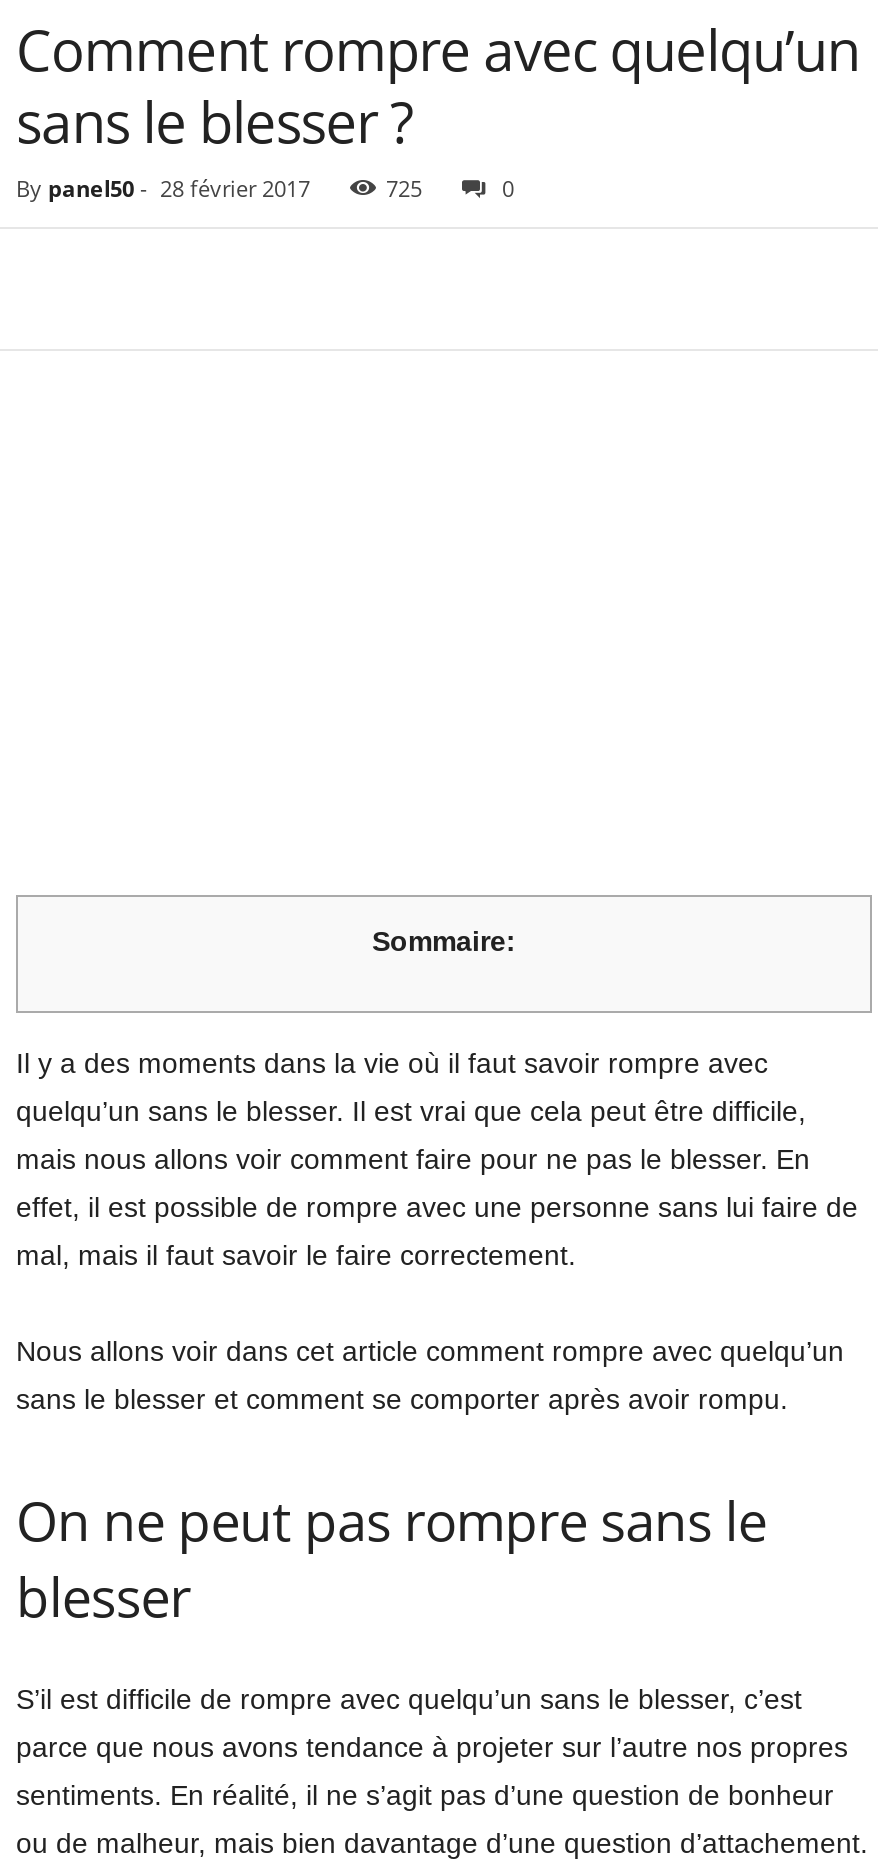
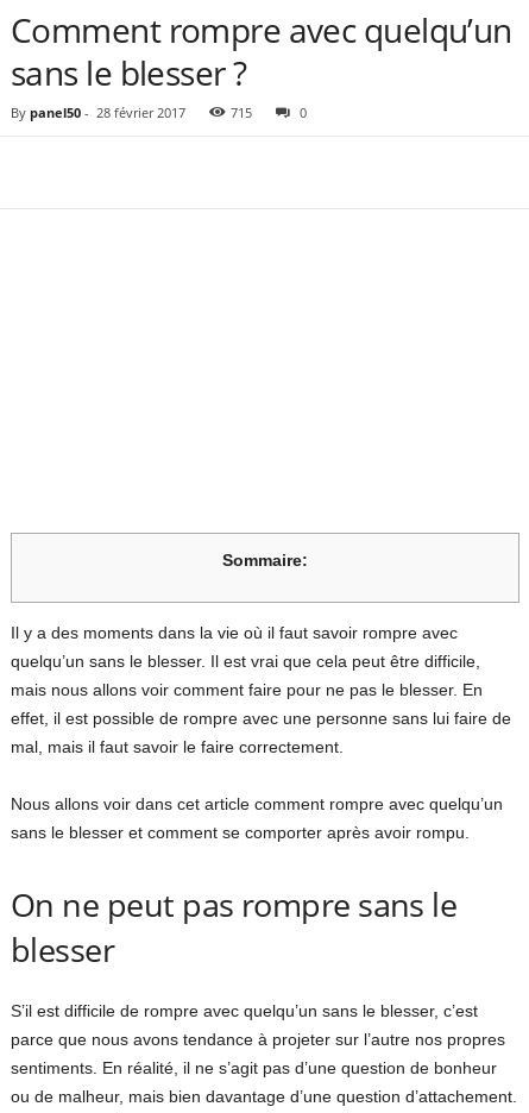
- 725
+ 715
